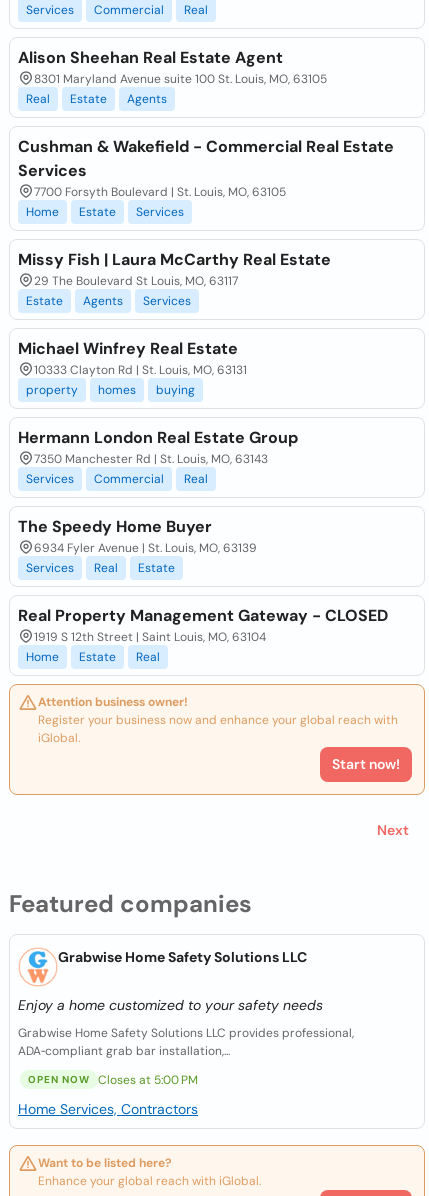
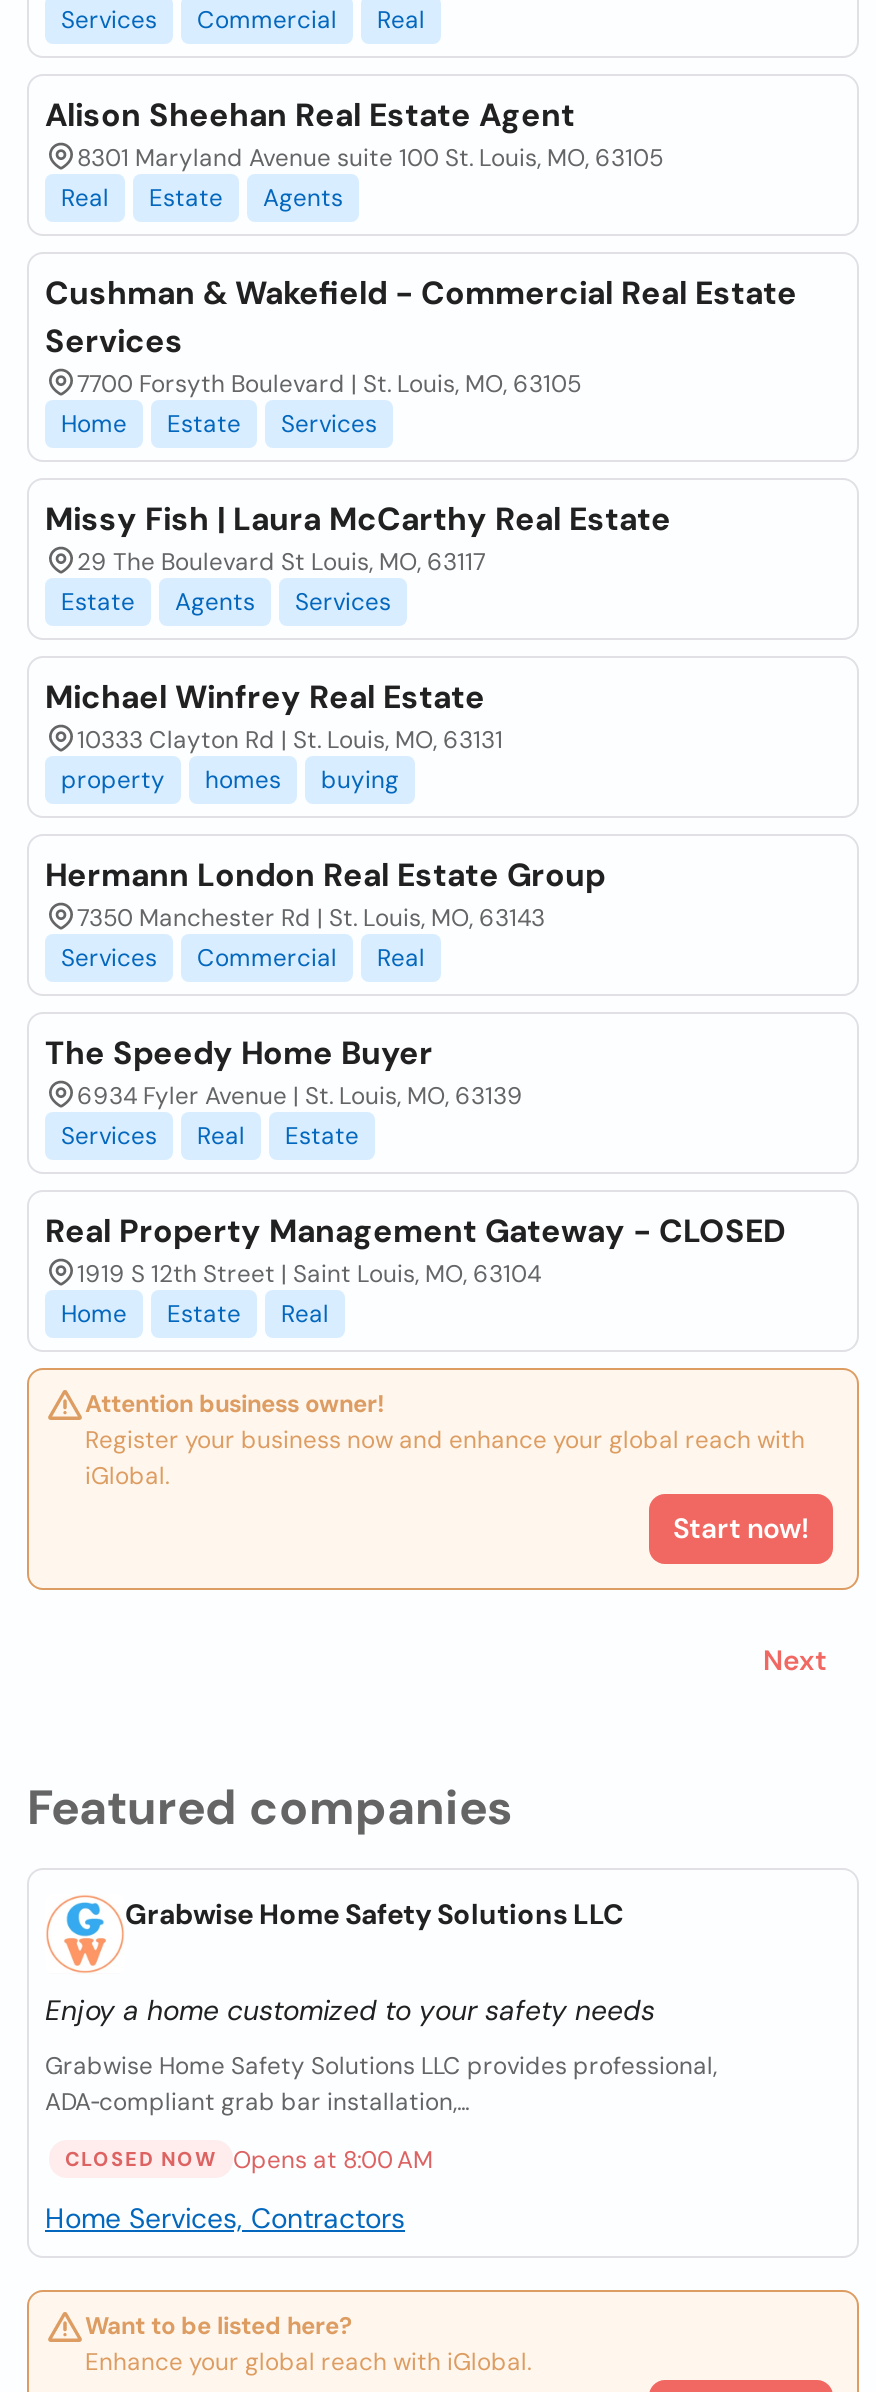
- OPEN NOW
+ CLOSED NOW

- Closes at 5:00 PM
+ Opens at 8:00 AM
